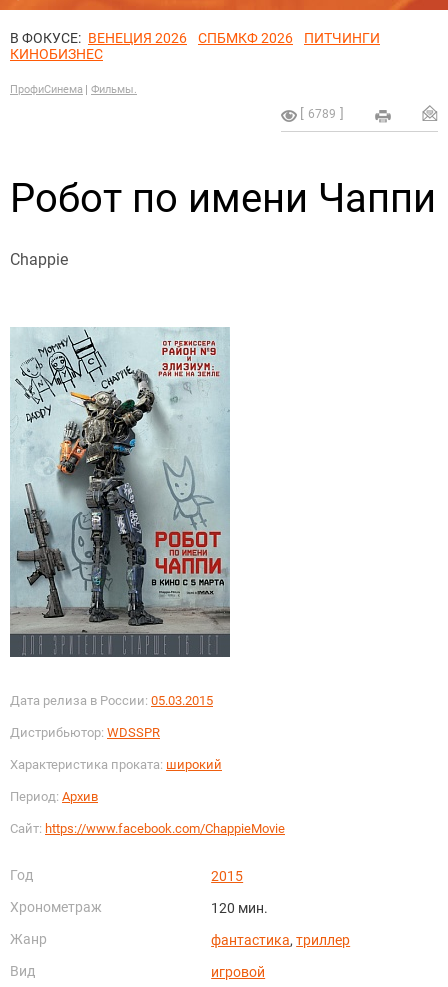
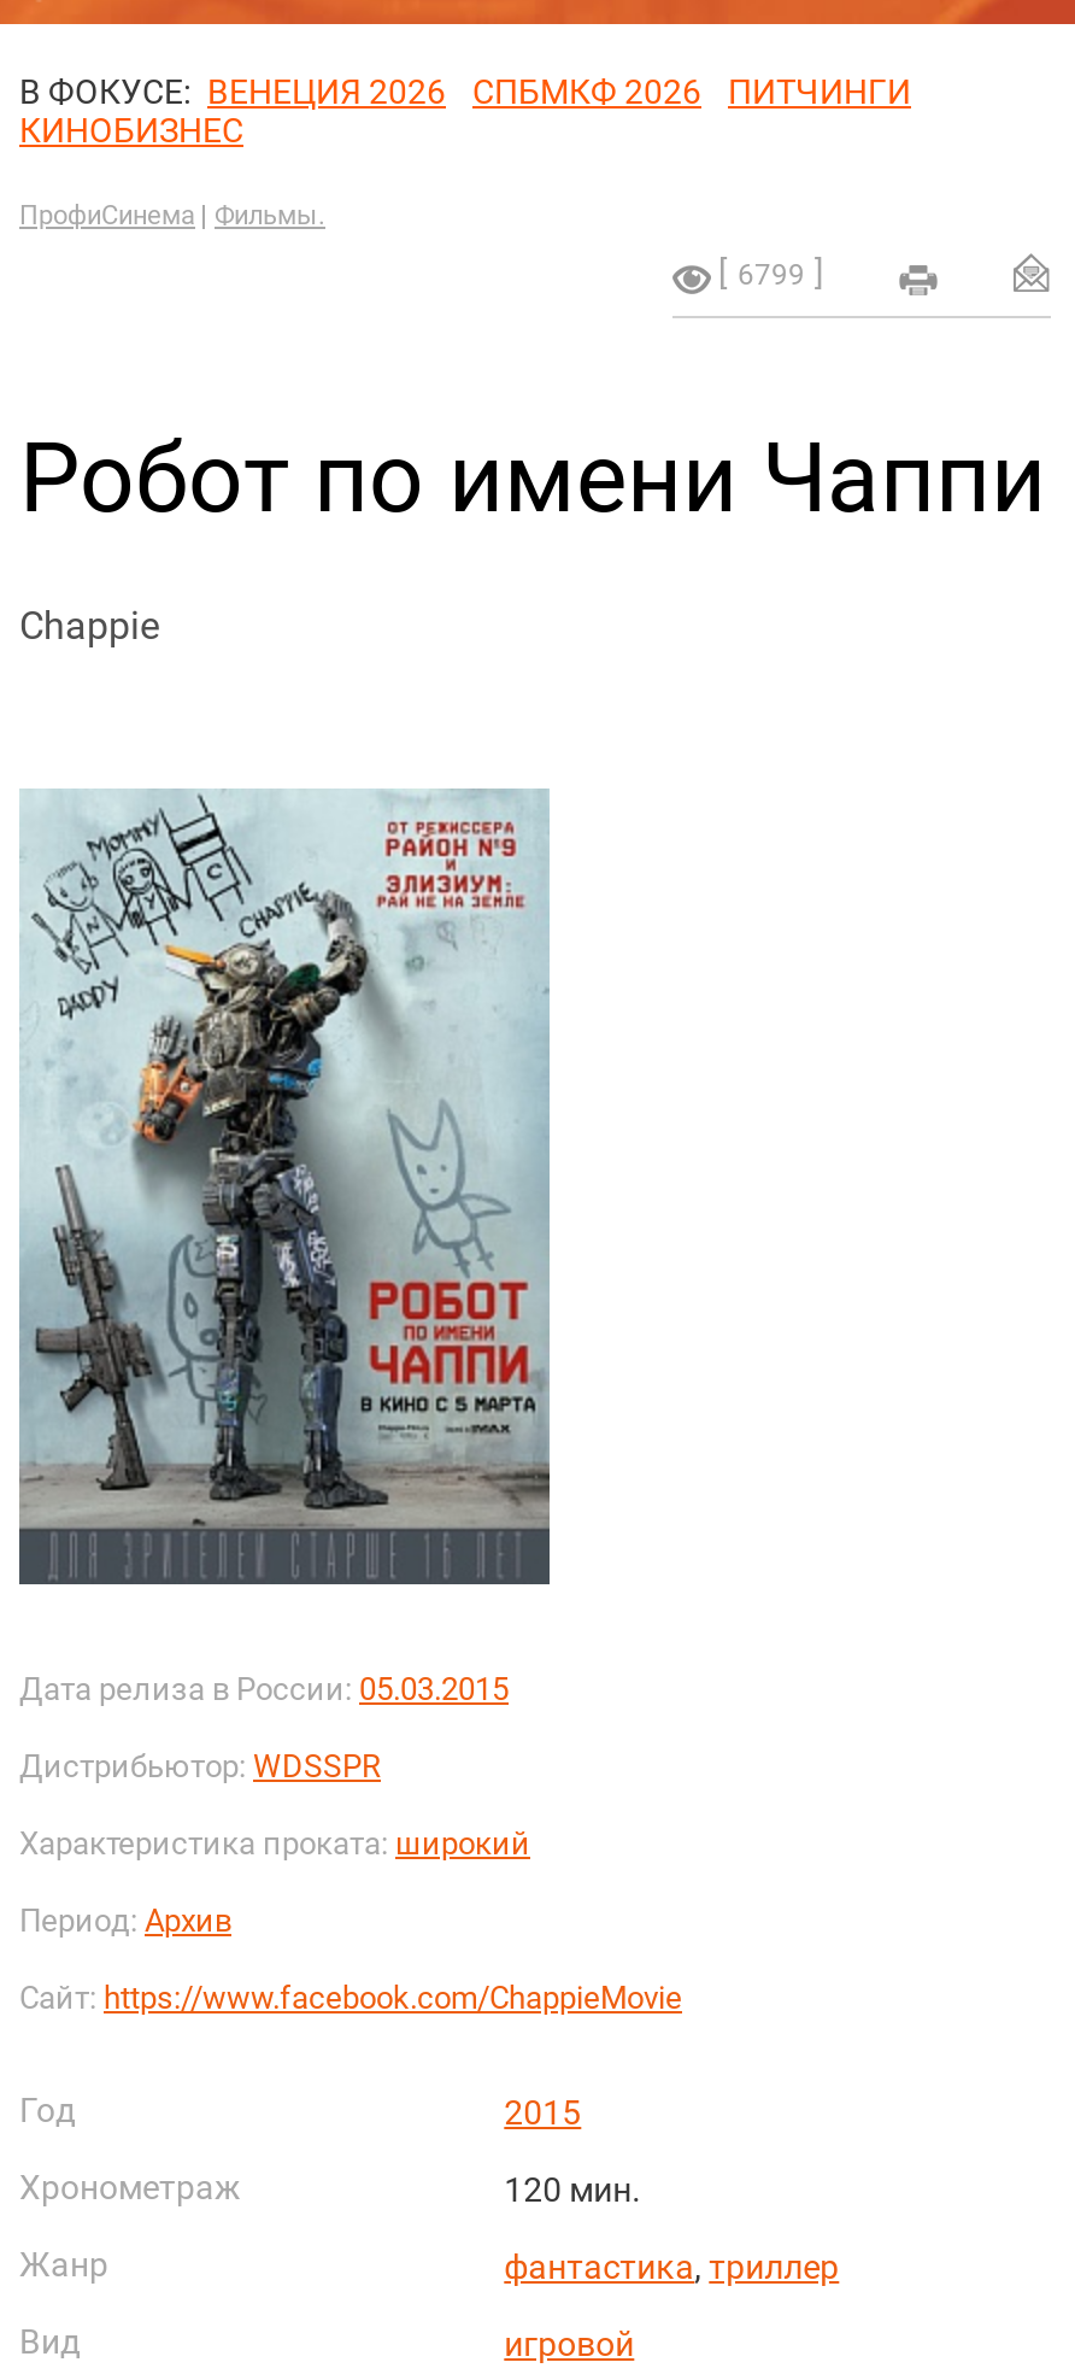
- 6789
+ 6799
